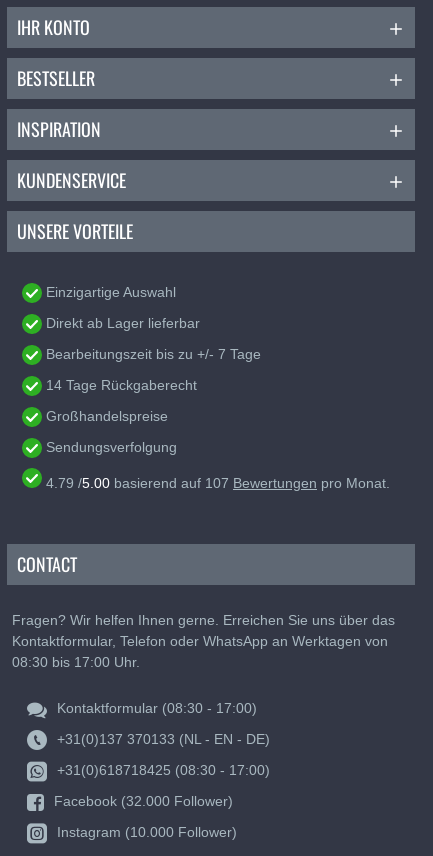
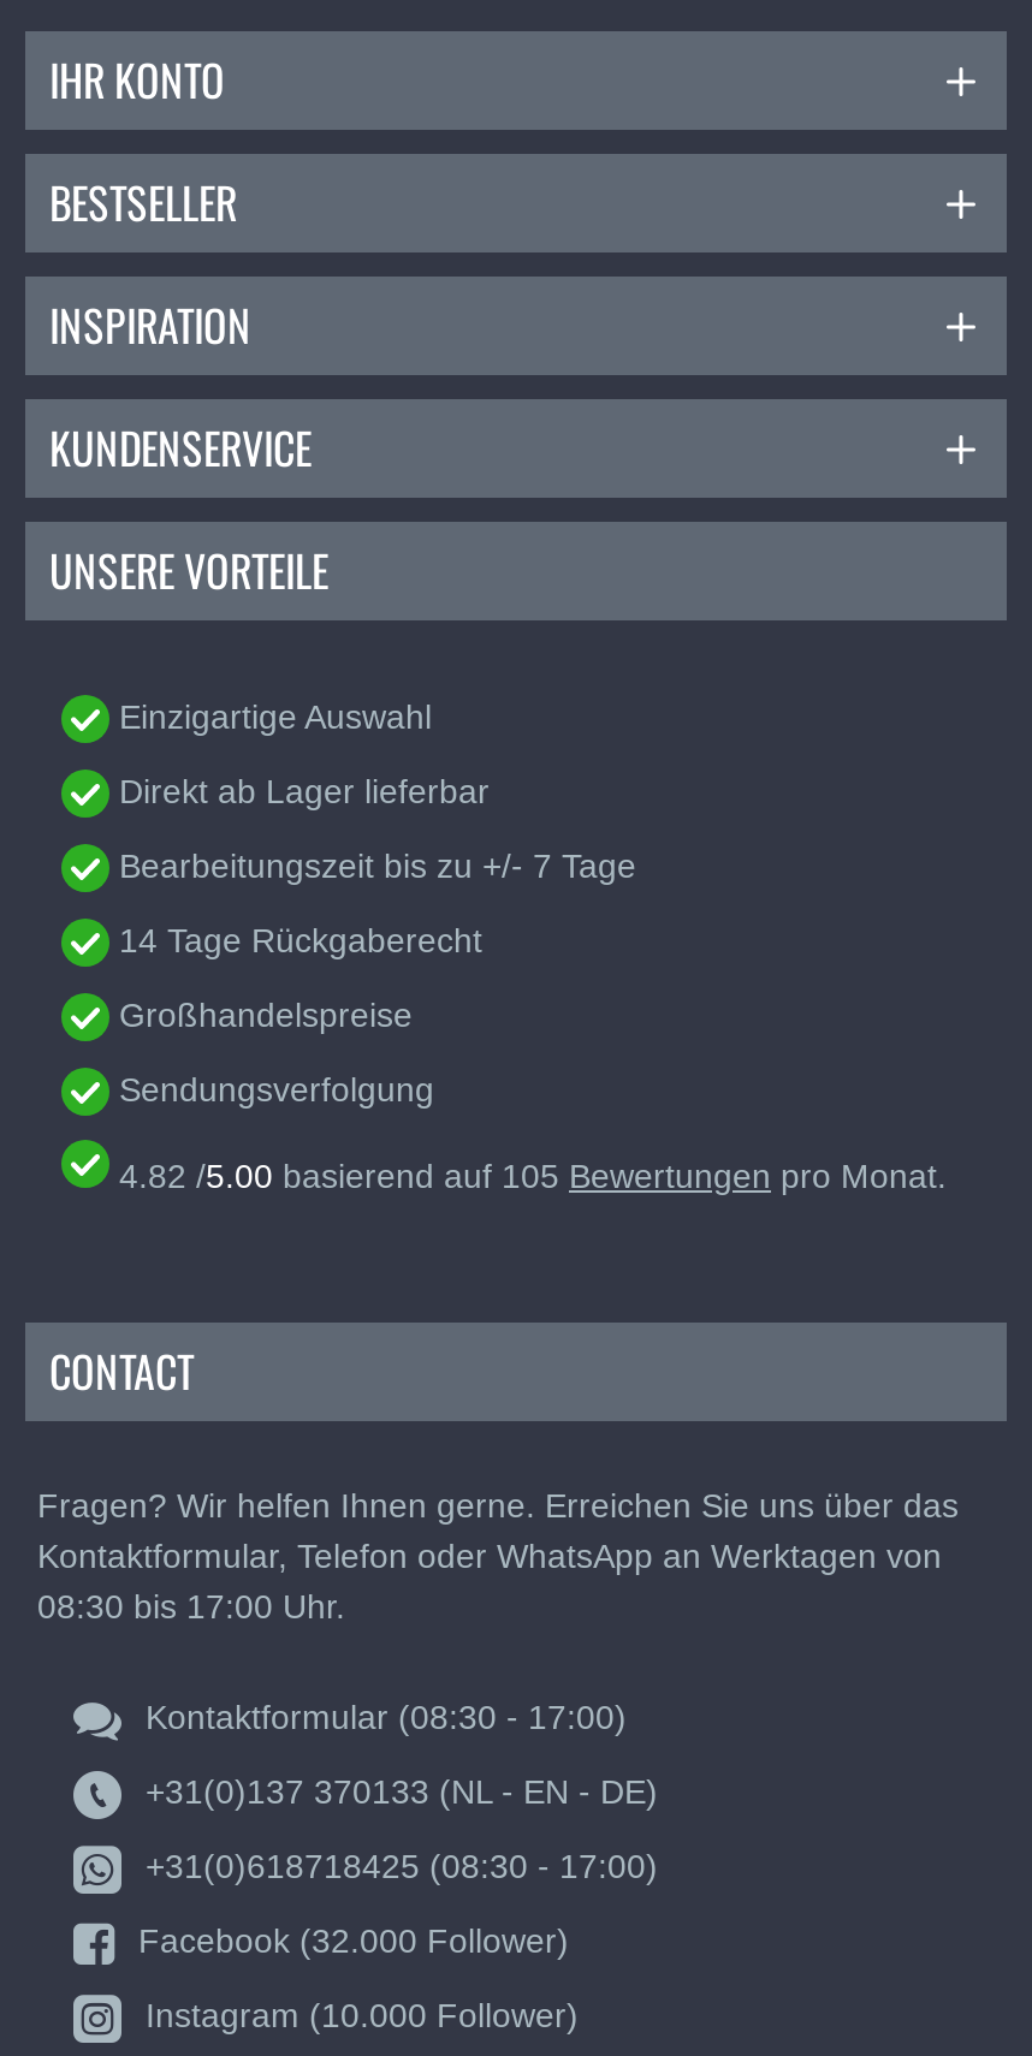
- 4.79 /5.00 basierend auf 107 Bewertungen pro Monat.
+ 4.82 /5.00 basierend auf 105 Bewertungen pro Monat.
